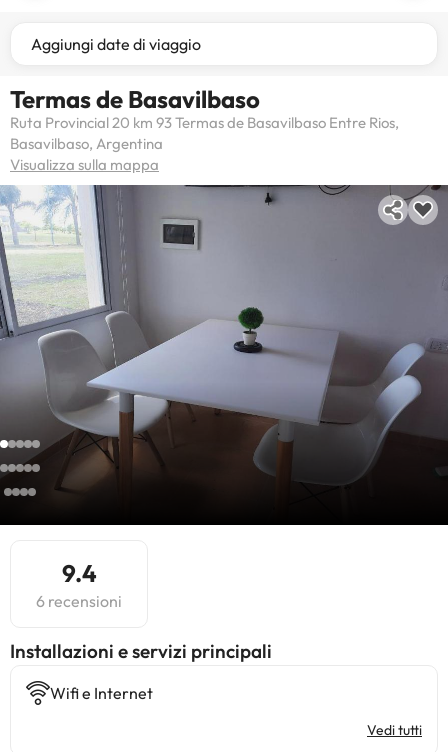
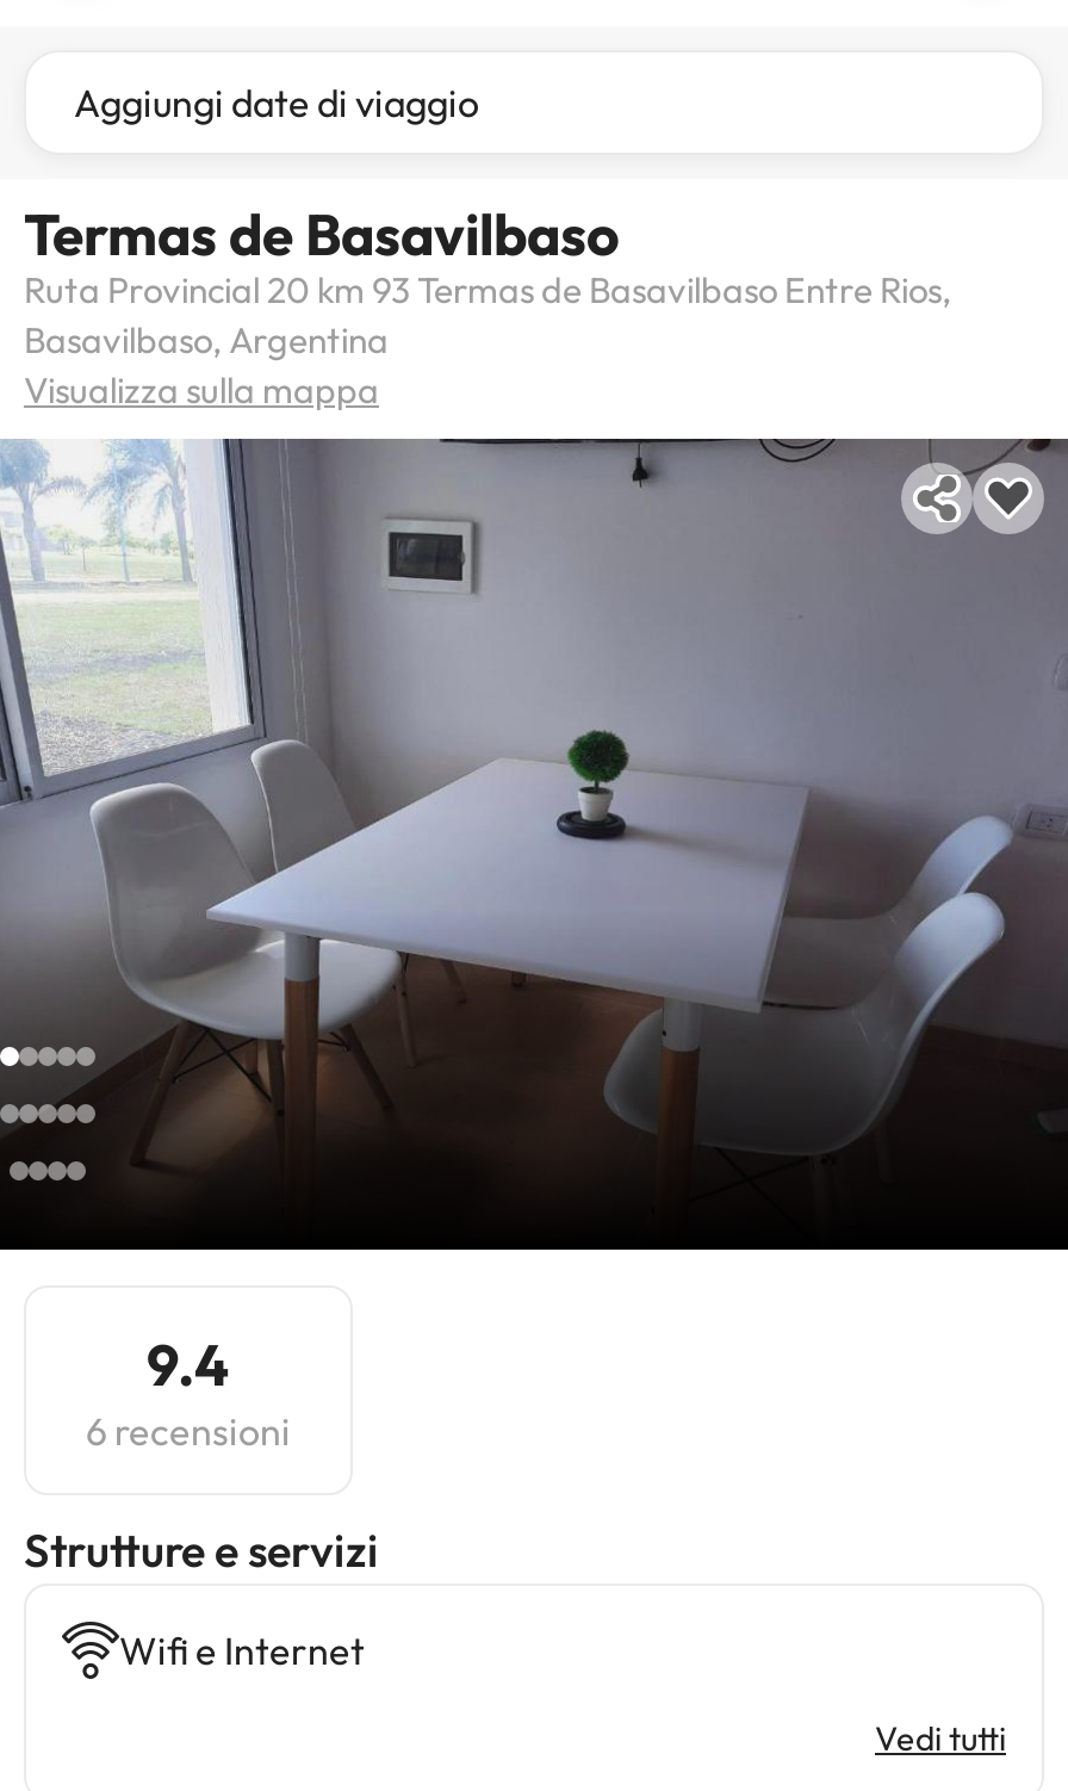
- Installazioni e servizi principali
+ Strutture e servizi
